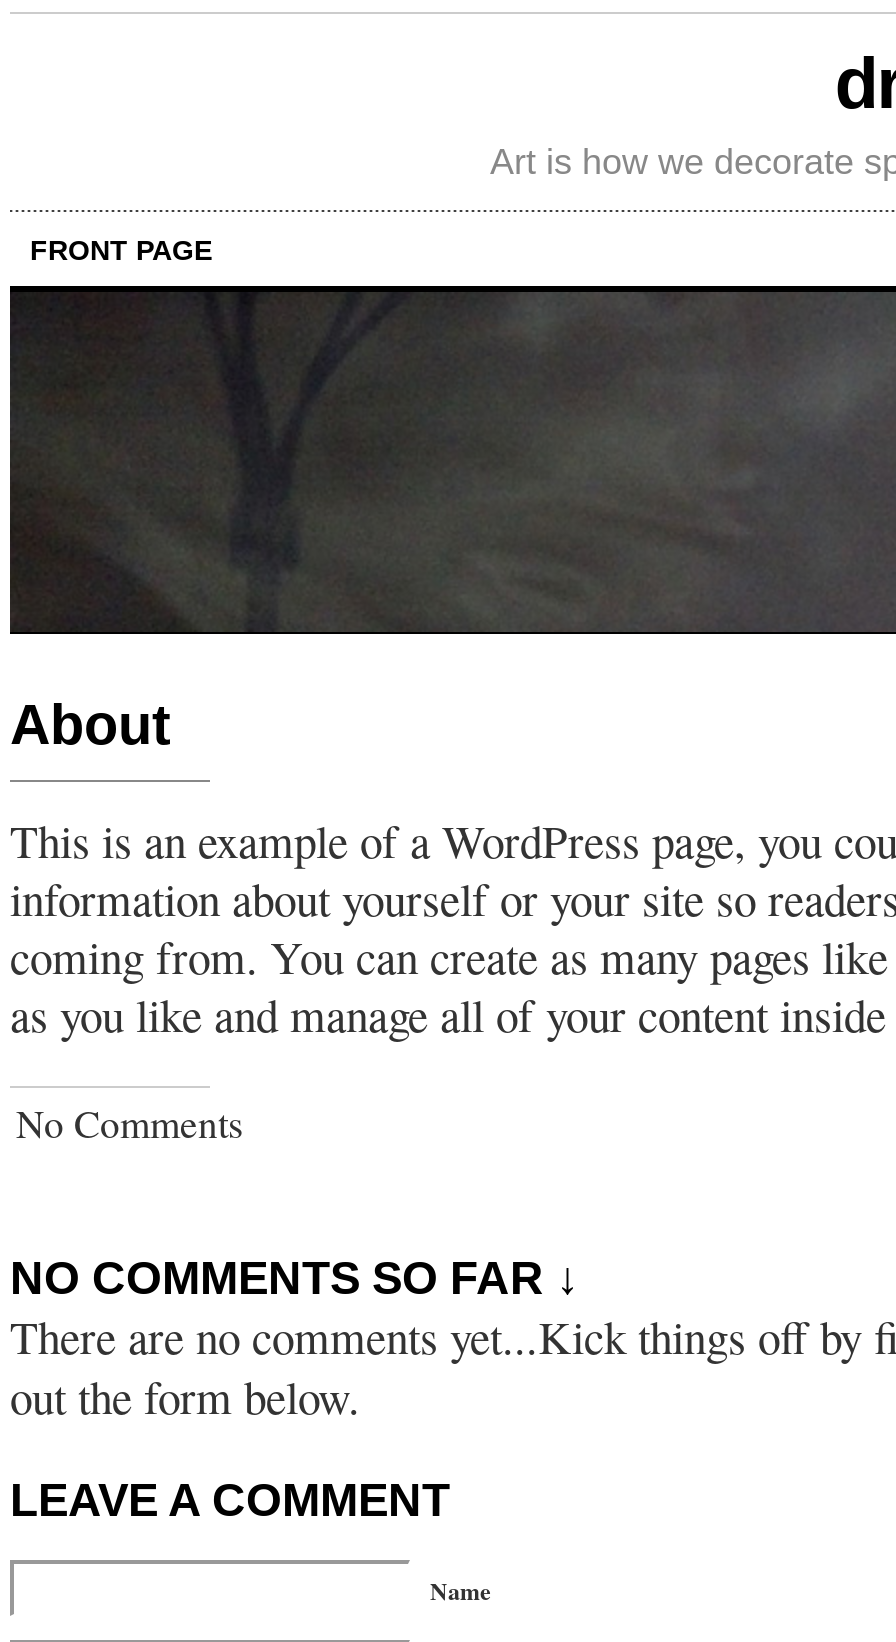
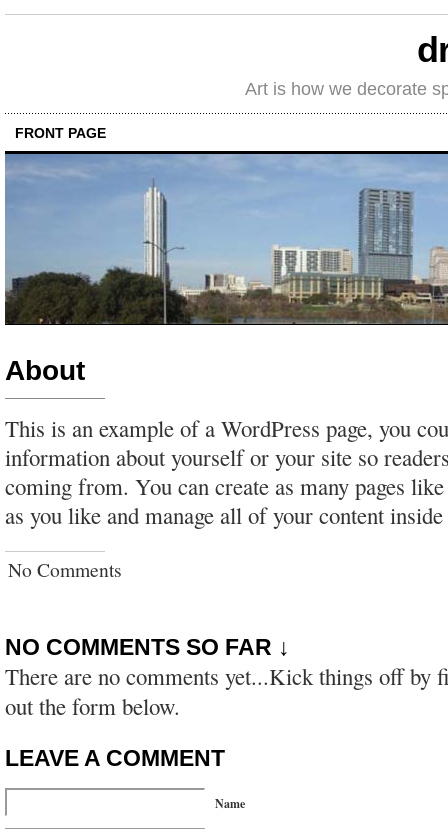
- [image]
+ [image]
